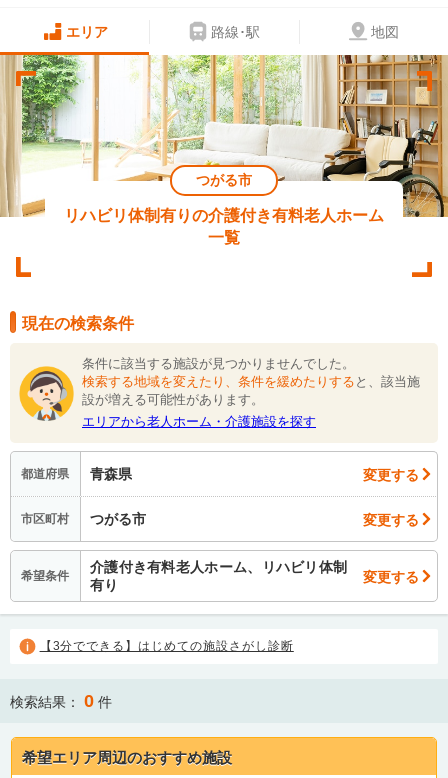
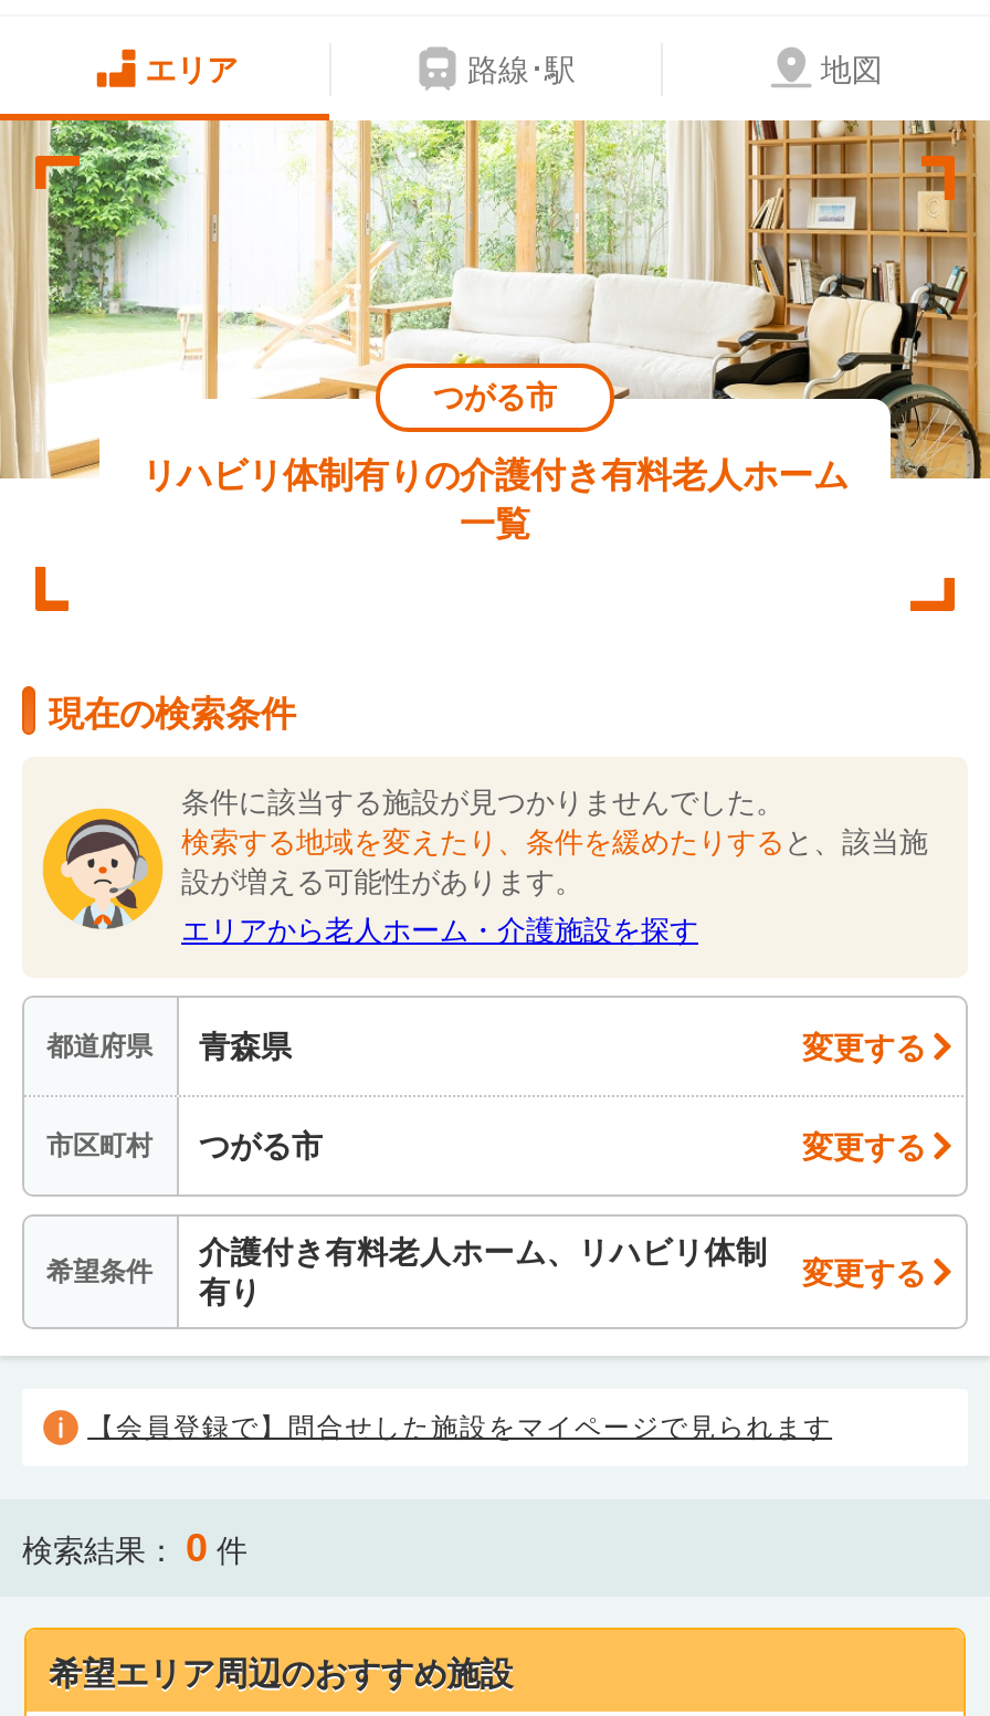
- 【3分でできる】はじめての施設さがし診断
+ 【会員登録で】問合せした施設をマイページで見られます
